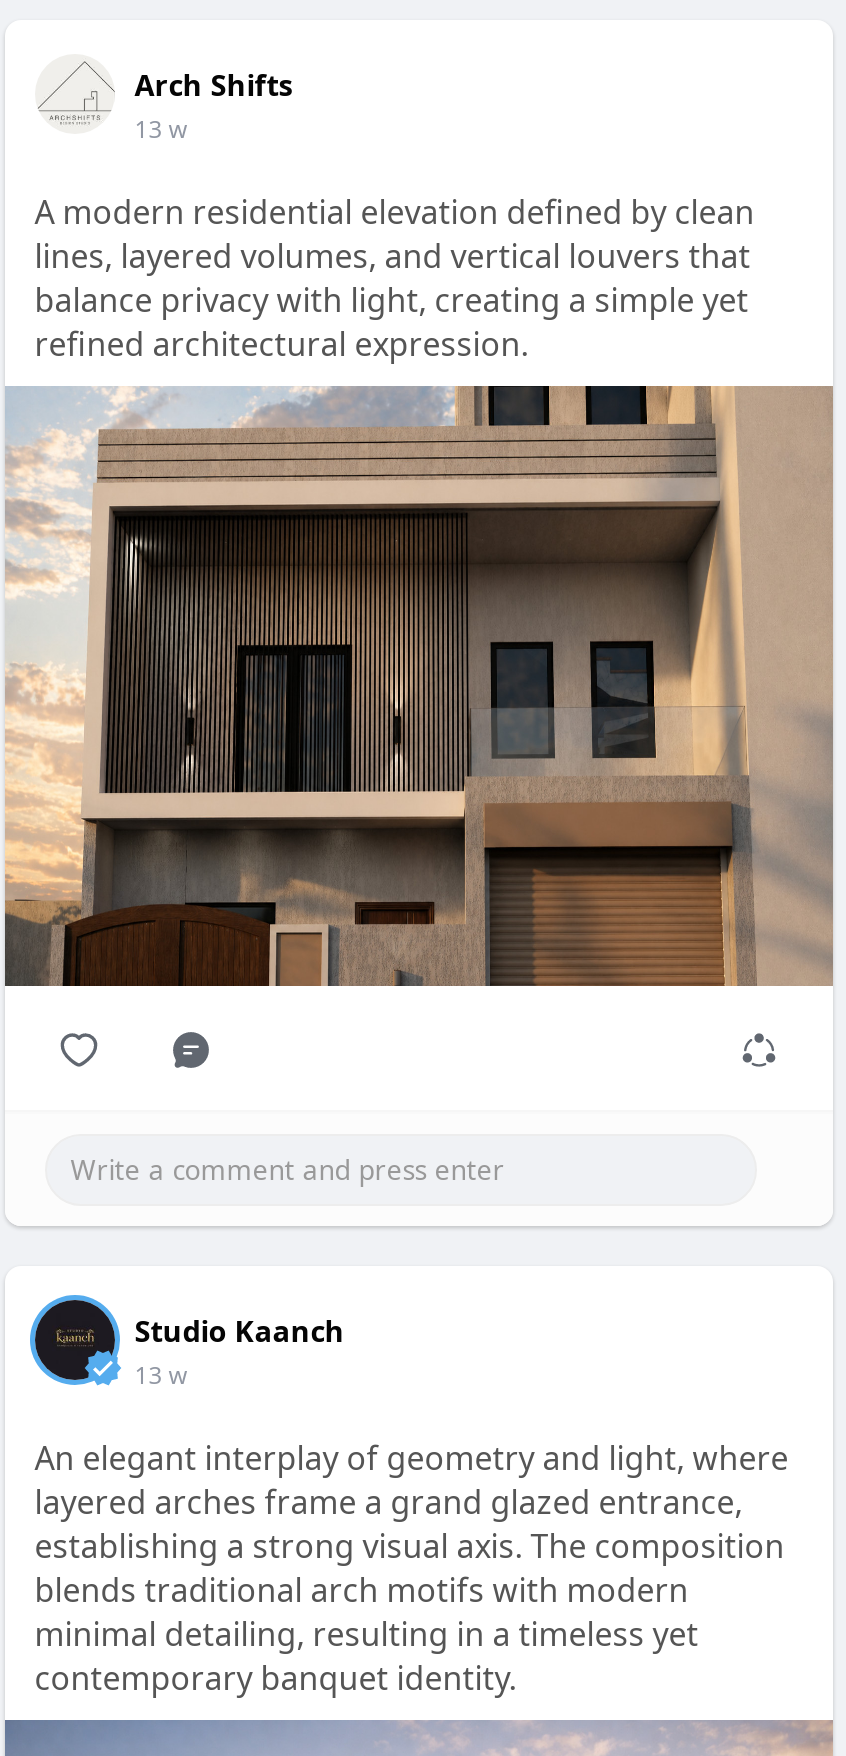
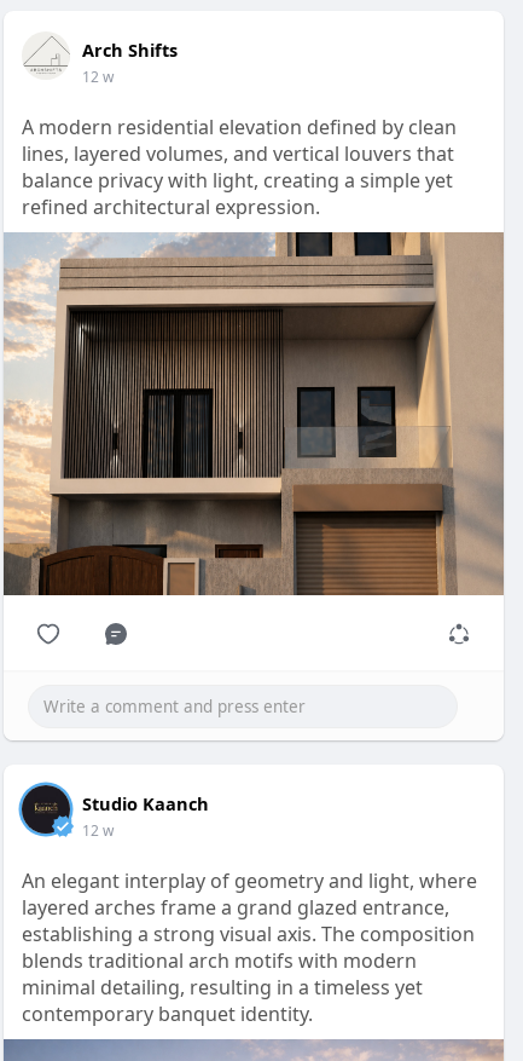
- 13 w
+ 12 w

- 13 w
+ 12 w
